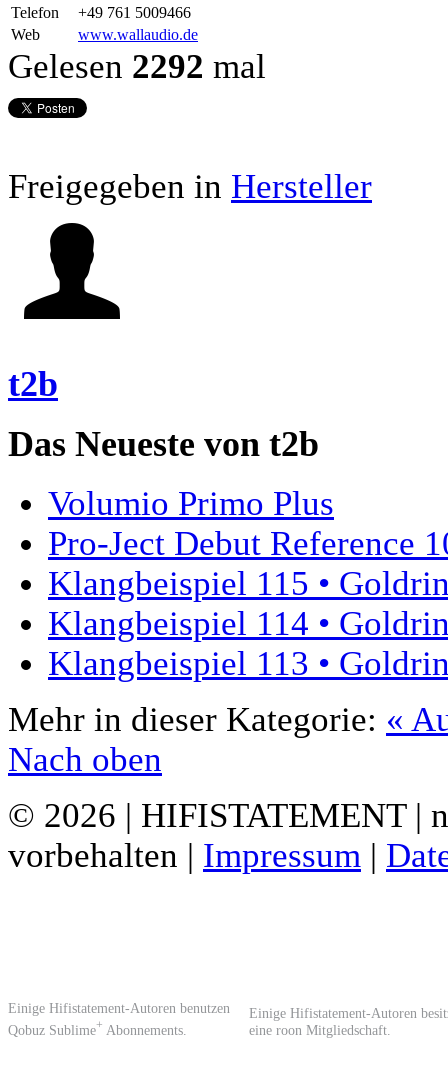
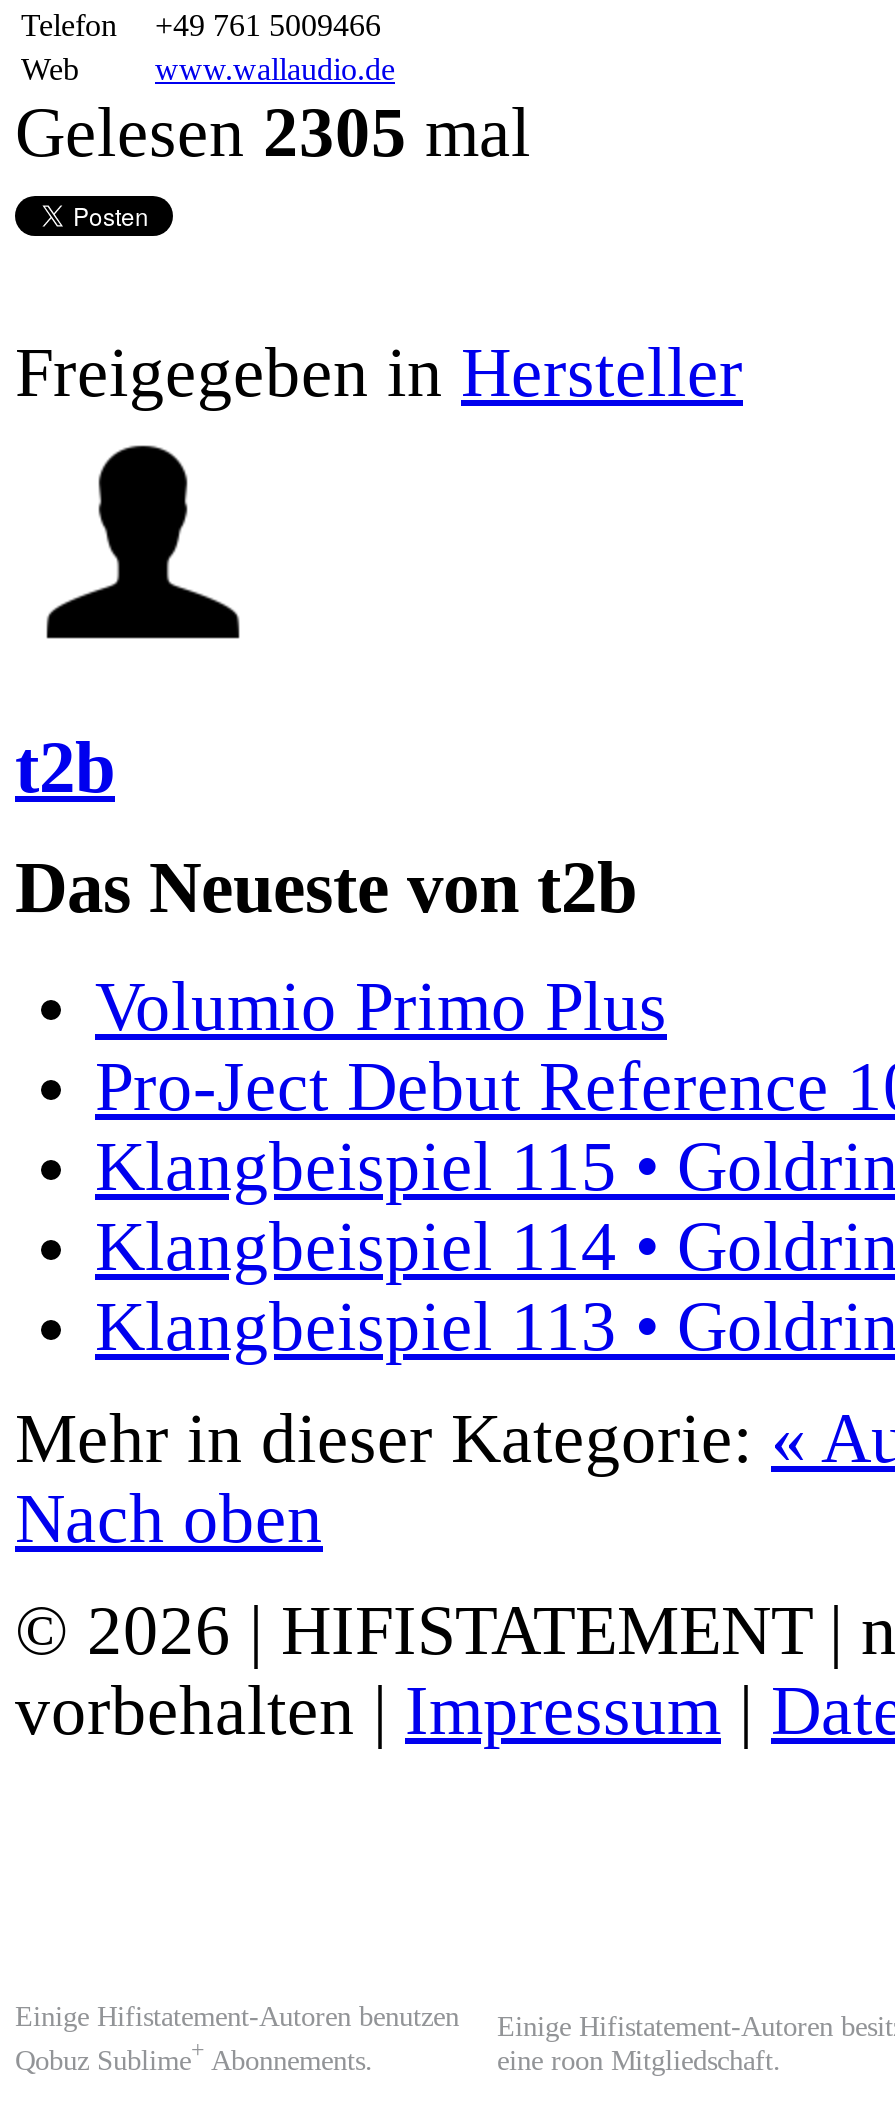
- Gelesen 2292 mal
+ Gelesen 2305 mal
